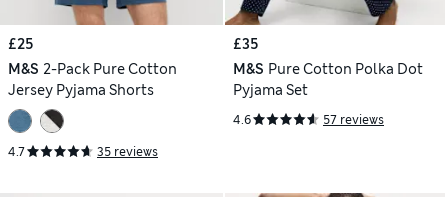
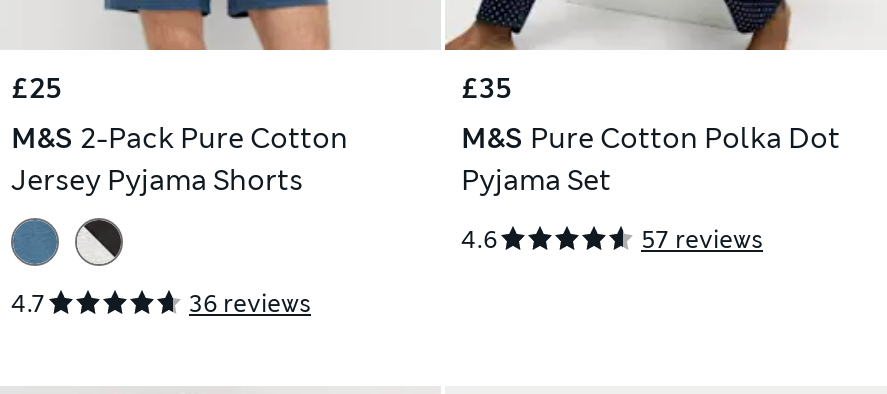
- 35 reviews
+ 36 reviews
